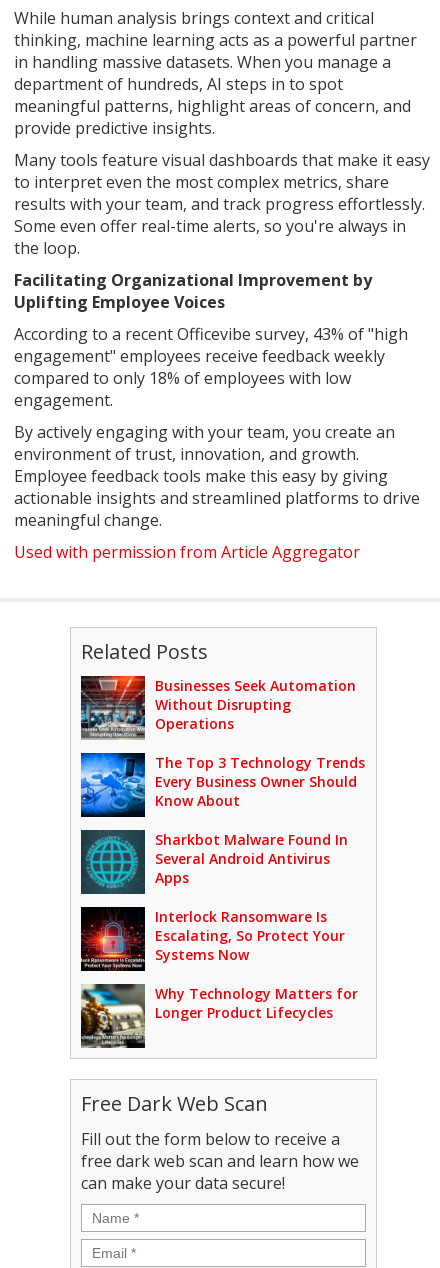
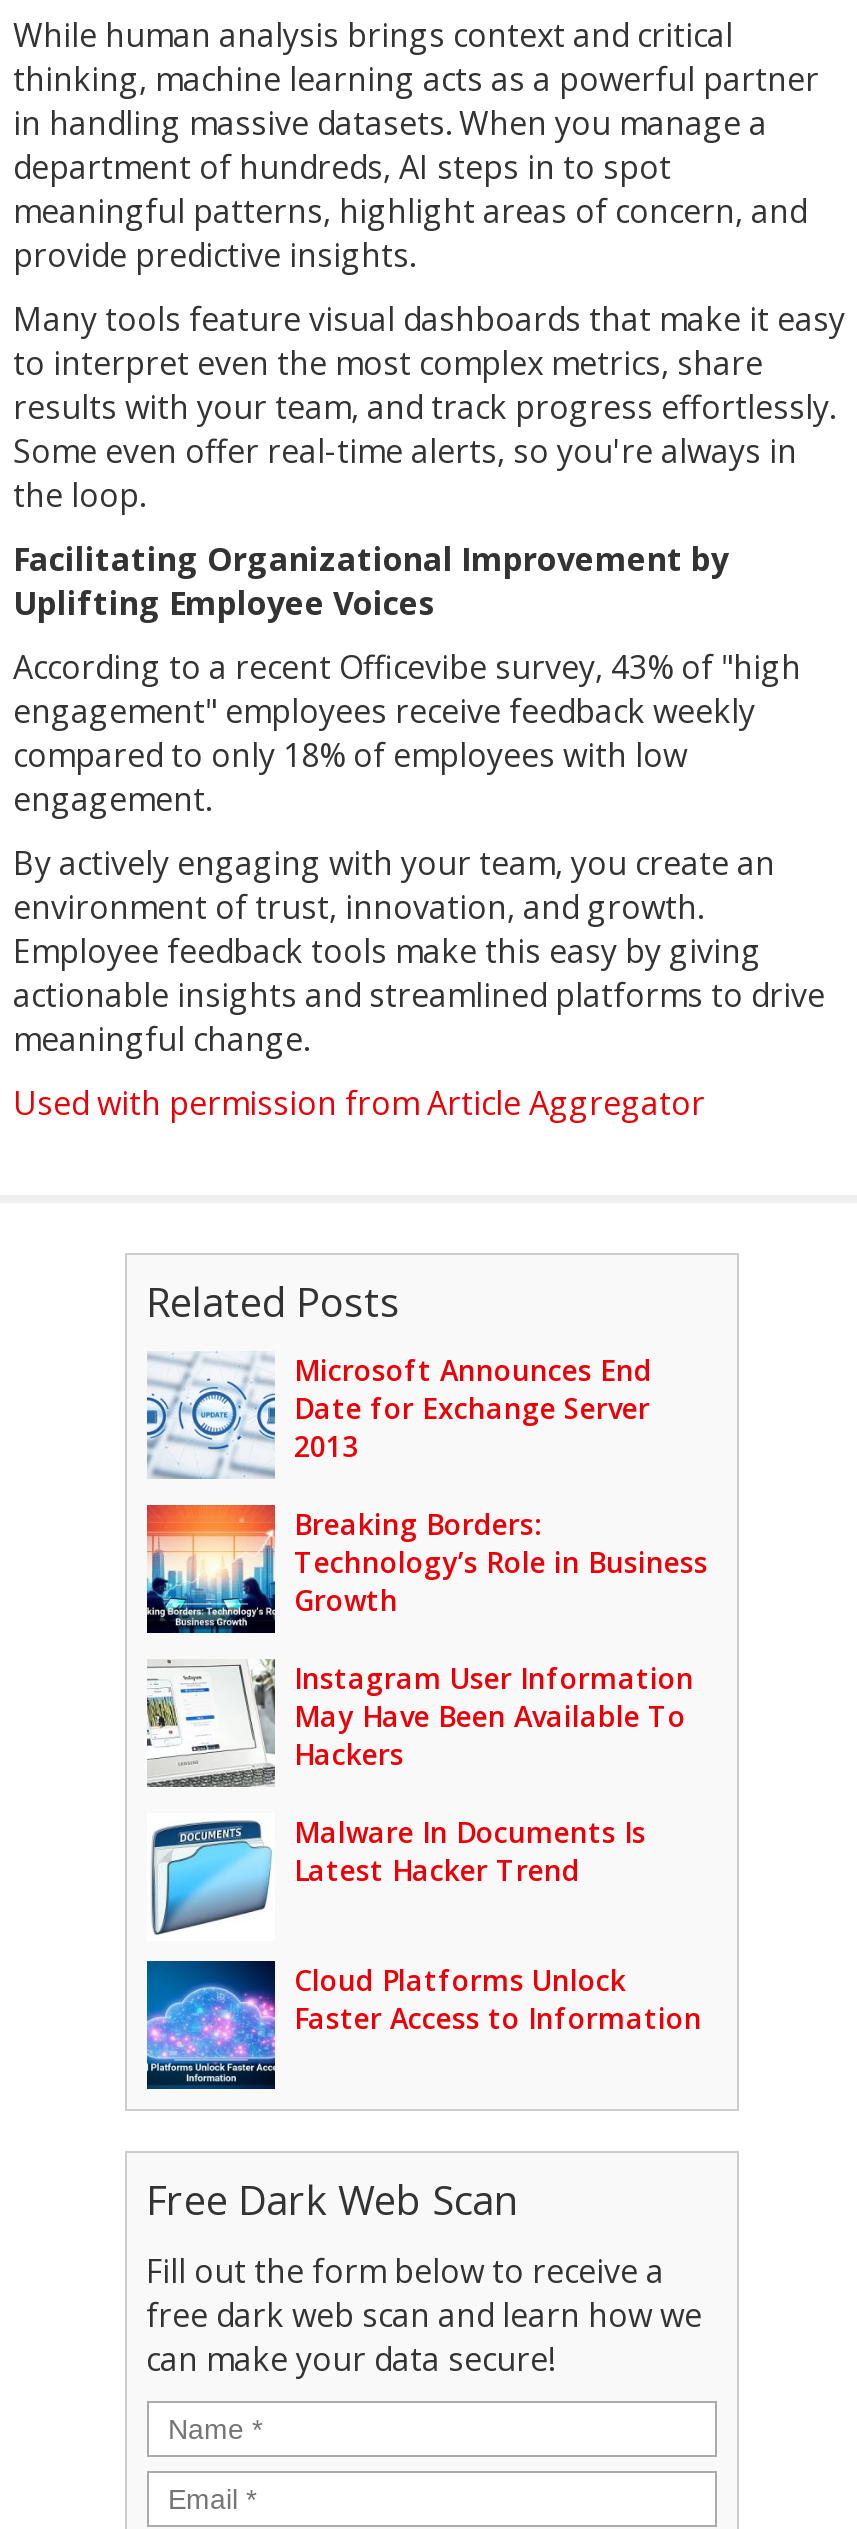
- [image]
- Businesses Seek Automation
- Without Disrupting
- Operations
+ [image]
+ Microsoft Announces End
+ Date for Exchange Server
+ 2013

- [image]
- The Top 3 Technology Trends
- Every Business Owner Should
- Know About
+ [image]
+ Breaking Borders:
+ Technology’s Role in Business
+ Growth

- [image]
- Sharkbot Malware Found In
- Several Android Antivirus
- Apps
+ [image]
+ Instagram User Information
+ May Have Been Available To
+ Hackers

- [image]
- Interlock Ransomware Is
- Escalating, So Protect Your
- Systems Now
+ [image]
+ Malware In Documents Is
+ Latest Hacker Trend

- [image]
- Why Technology Matters for
- Longer Product Lifecycles
+ [image]
+ Cloud Platforms Unlock
+ Faster Access to Information
